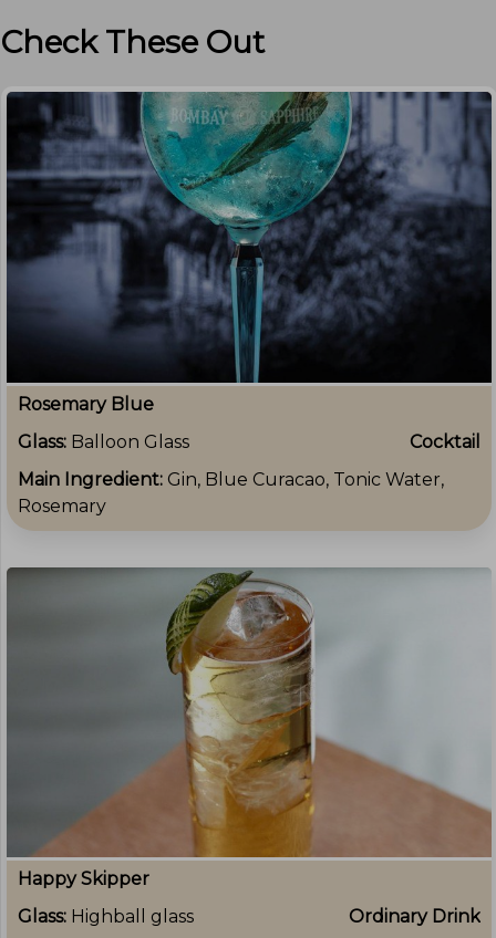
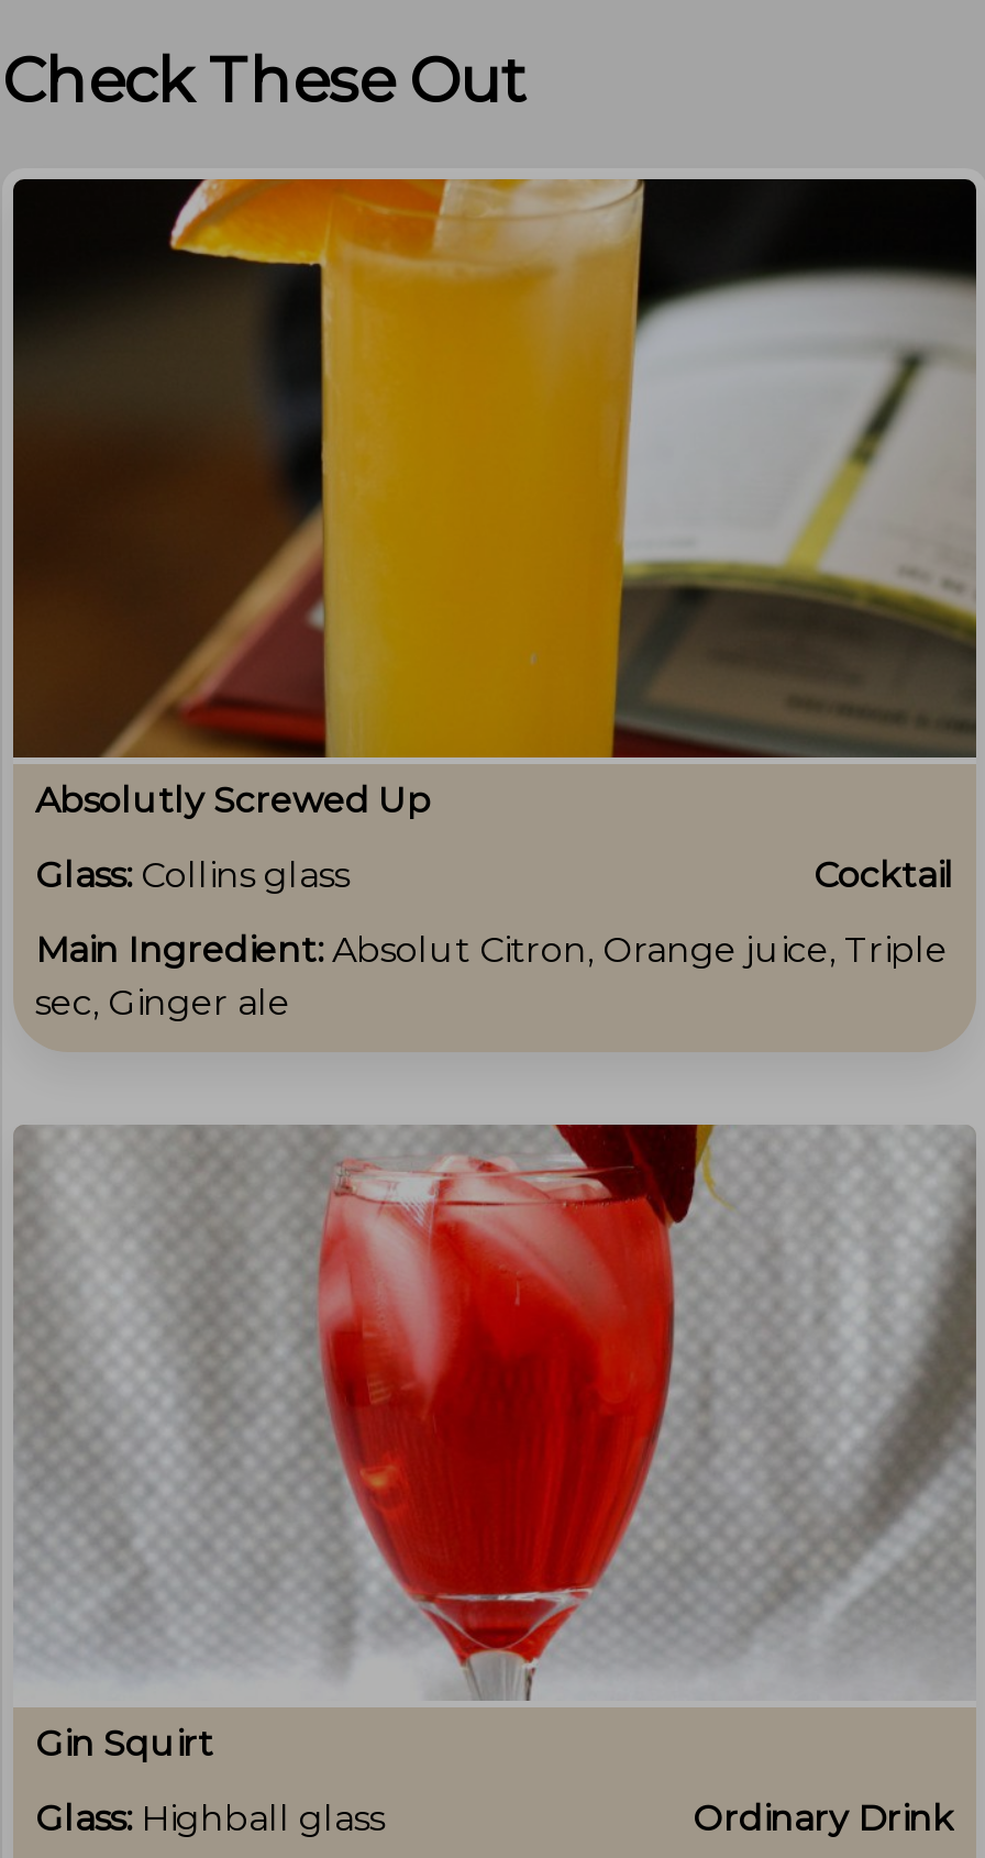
- [image]
- Rosemary Blue
+ [image]
+ Absolutly Screwed Up

- Glass: Balloon Glass
+ Glass: Collins glass

- Main Ingredient: Gin, Blue Curacao, Tonic Water,
- Rosemary
+ Main Ingredient: Absolut Citron, Orange juice, Triple
+ sec, Ginger ale

- [image]
- Happy Skipper
+ [image]
+ Gin Squirt
